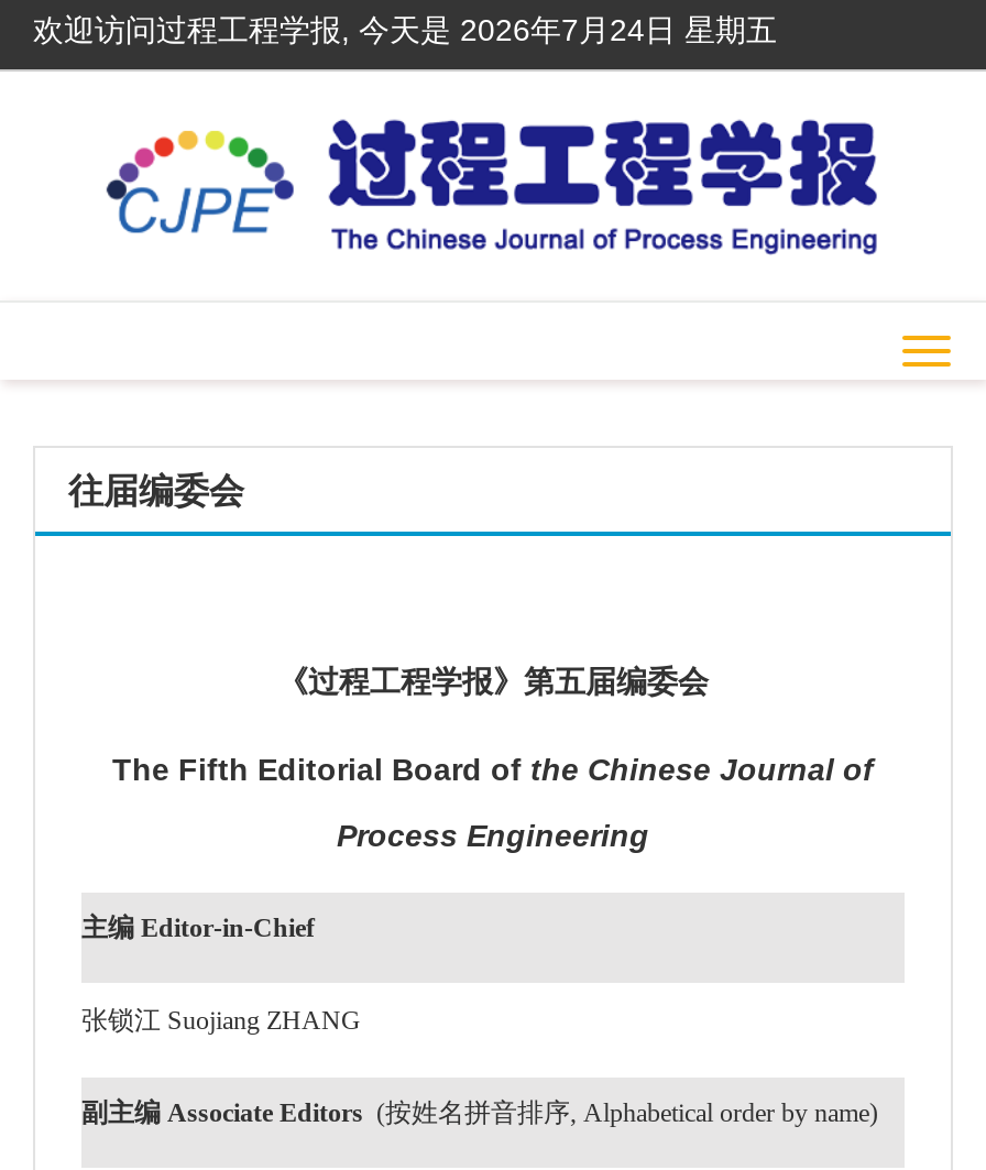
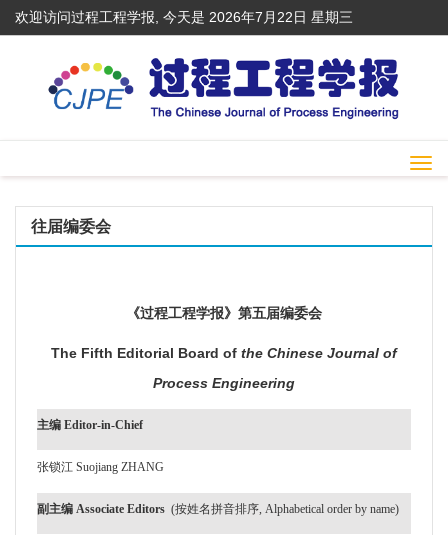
- 欢迎访问过程工程学报, 今天是2026年7月24日 星期五
+ 欢迎访问过程工程学报, 今天是2026年7月22日 星期三
